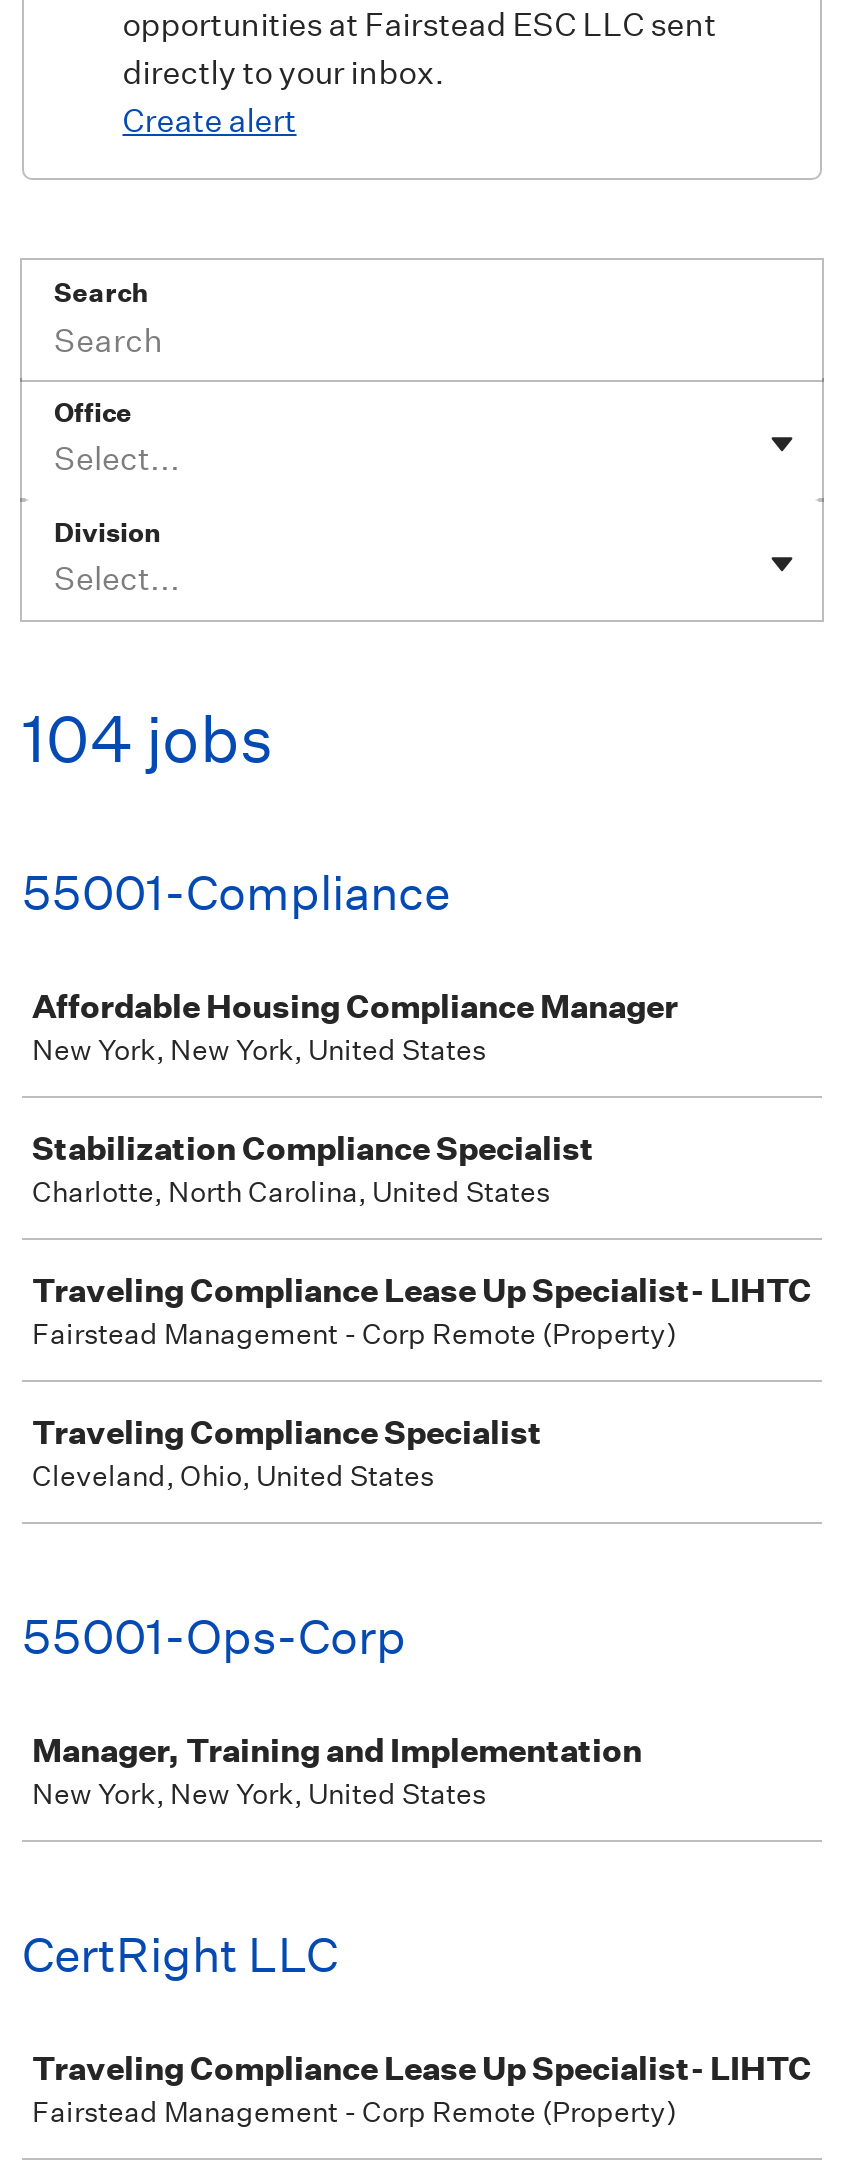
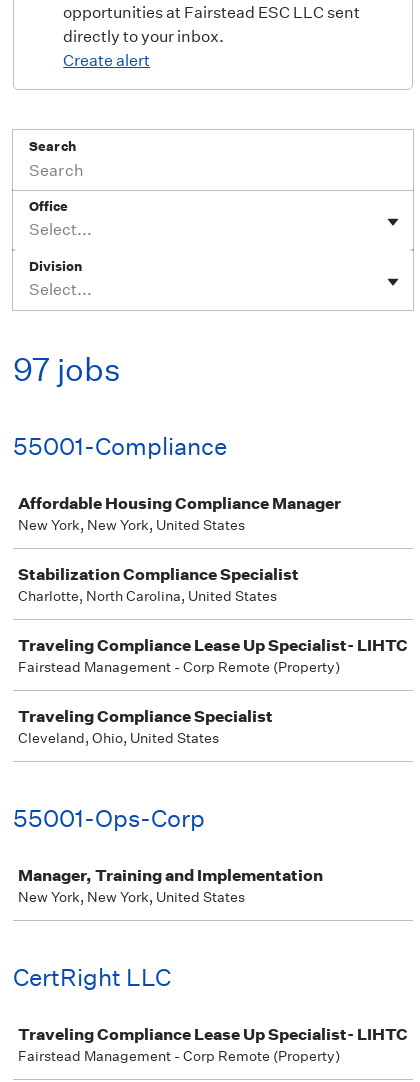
- 104 jobs
+ 97 jobs
